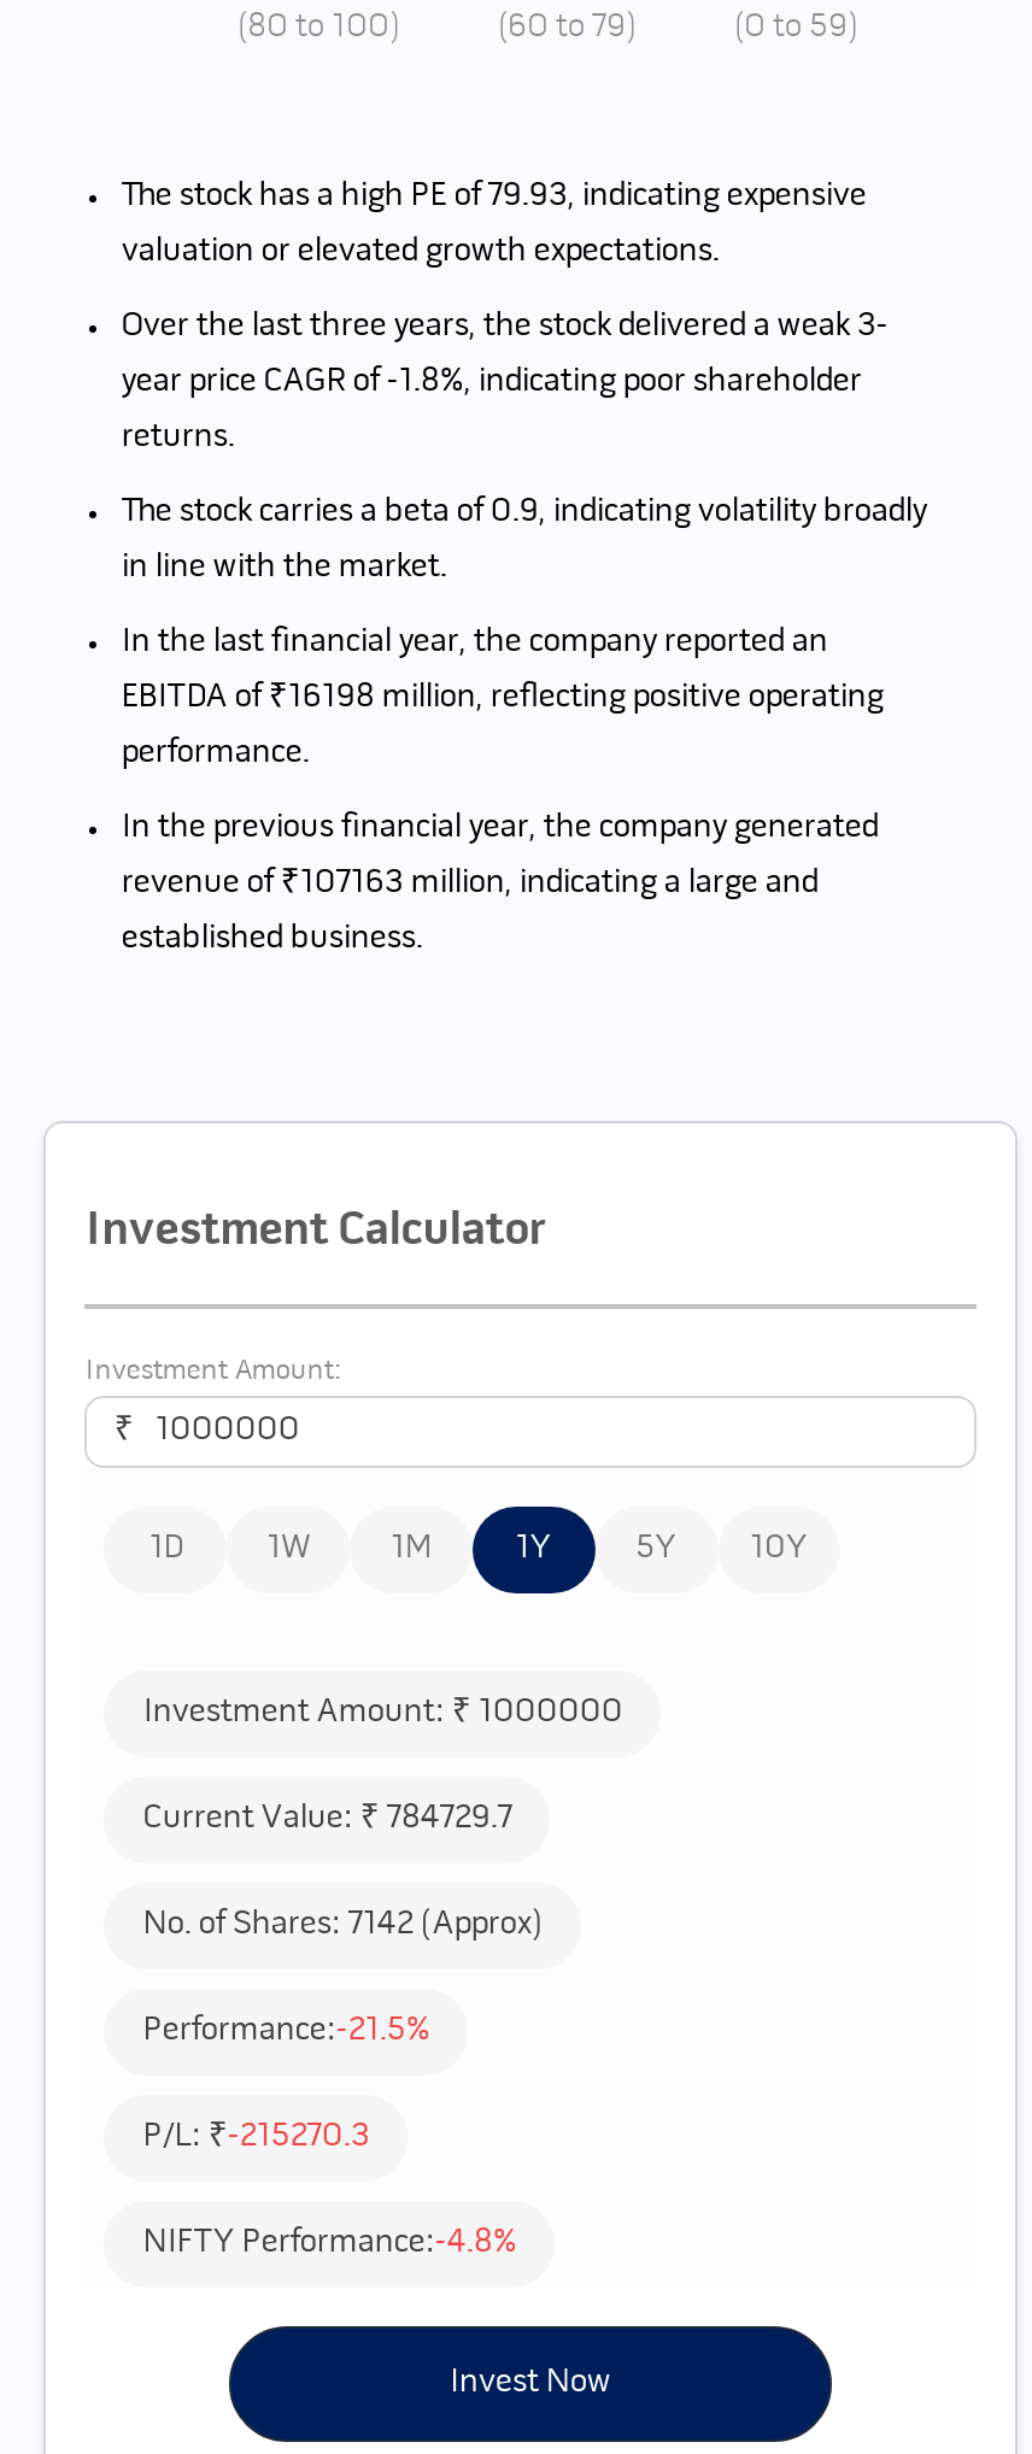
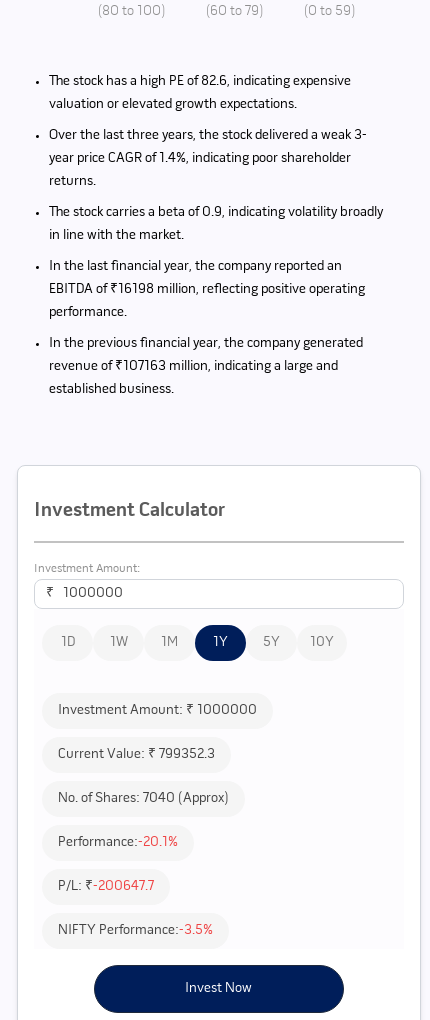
- The stock has a high PE of 79.93, indicating expensive
+ The stock has a high PE of 82.6, indicating expensive

- year price CAGR of -1.8%, indicating poor shareholder
+ year price CAGR of 1.4%, indicating poor shareholder

- Current Value: ₹784729.7
+ Current Value: ₹799352.3

- No. of Shares: 7142 (Approx)
+ No. of Shares: 7040 (Approx)

- Performance:-21.5%
+ Performance:-20.1%

- P/L: ₹-215270.3
+ P/L: ₹-200647.7

- NIFTY Performance:-4.8%
+ NIFTY Performance:-3.5%
